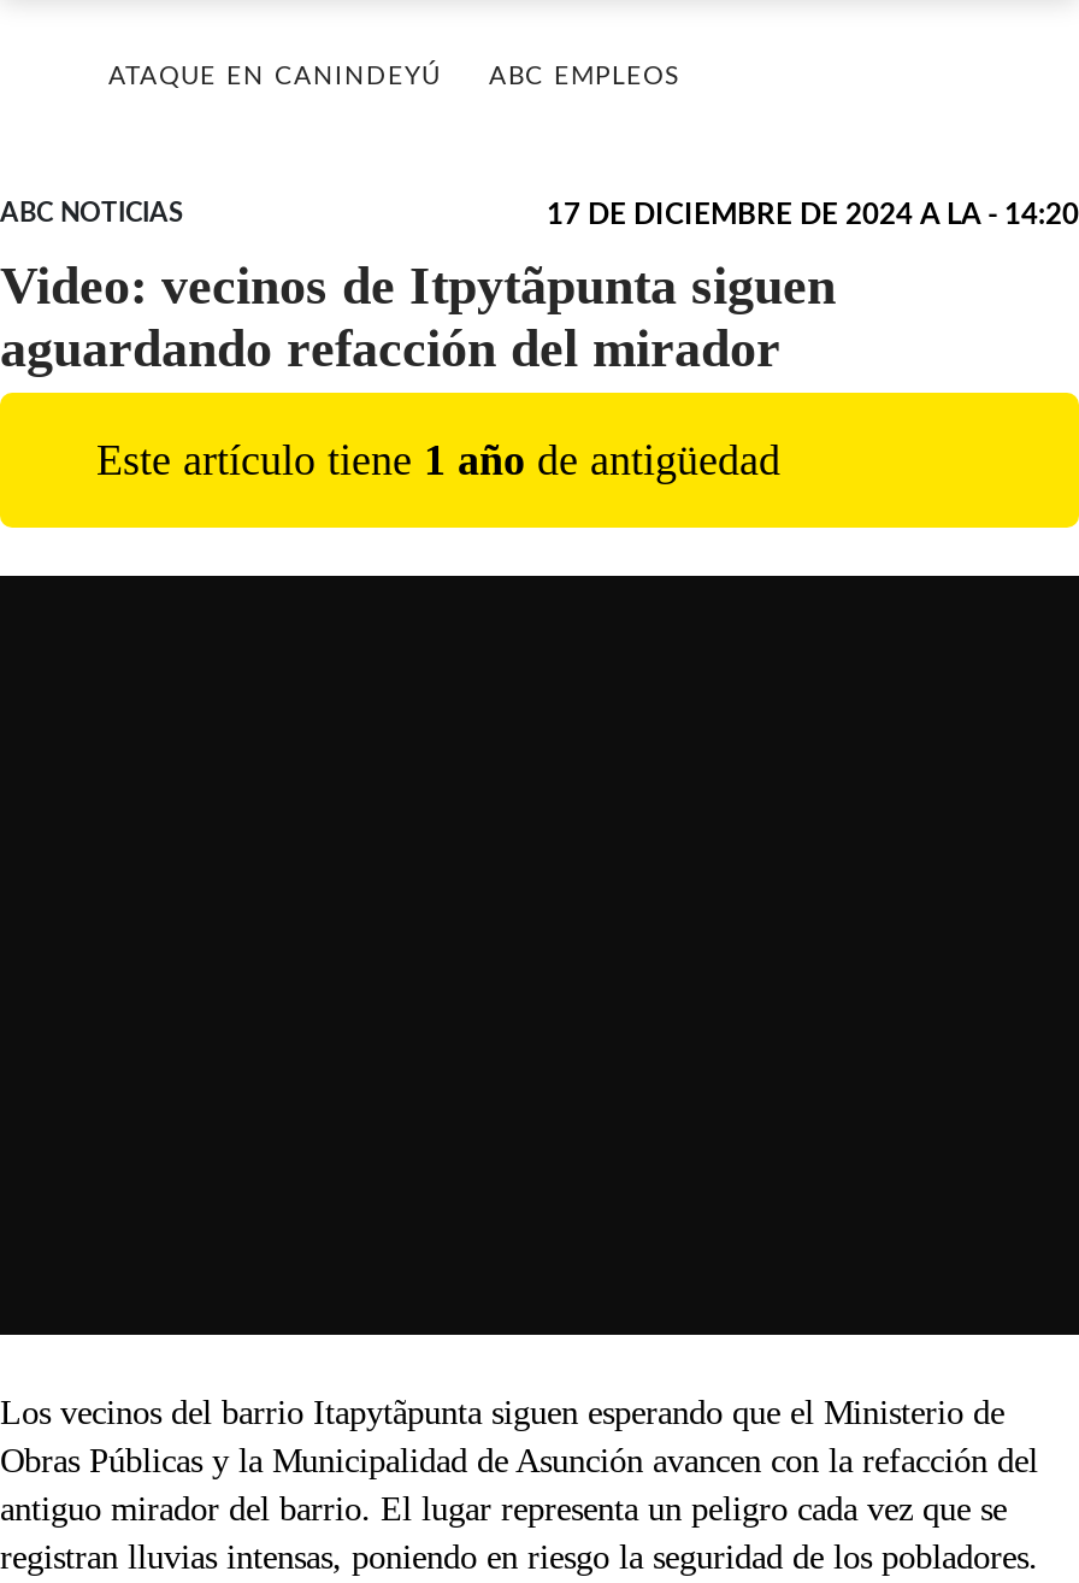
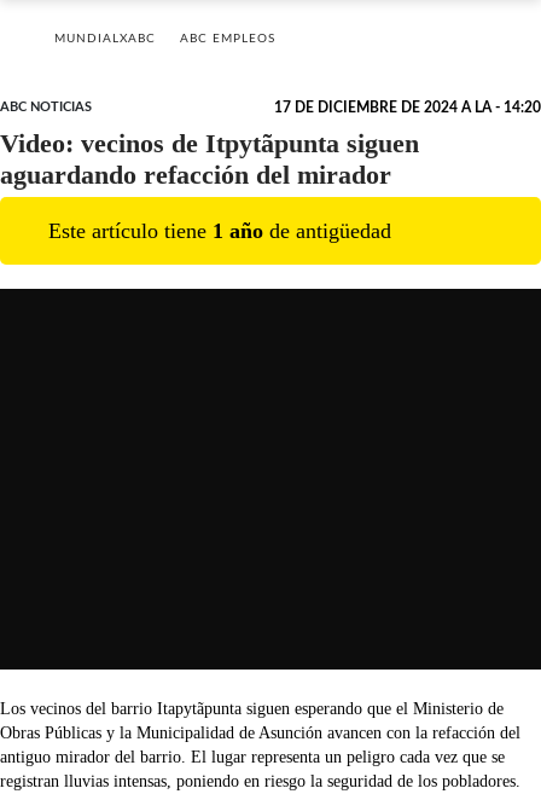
- ATAQUE EN CANINDEYÚ
+ MUNDIALXABC
